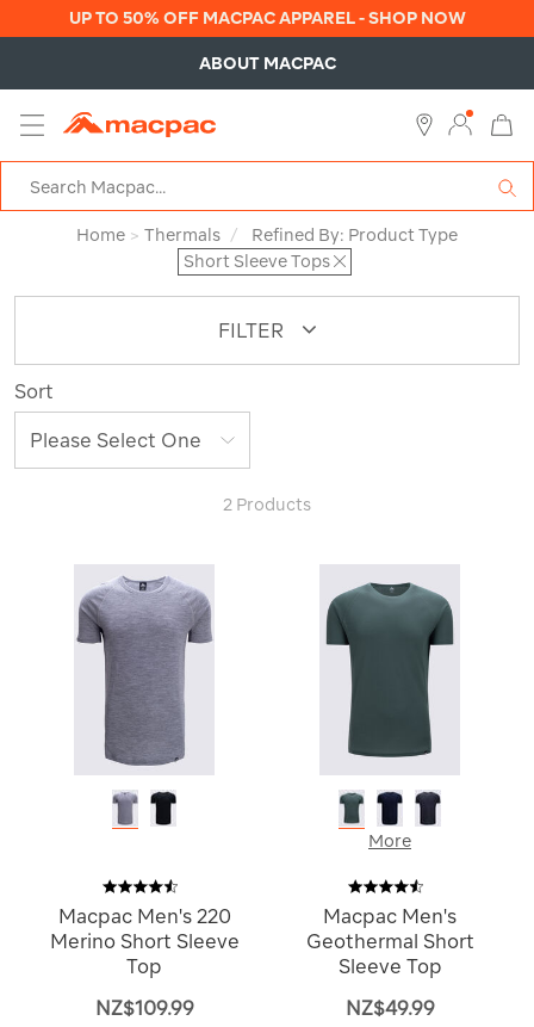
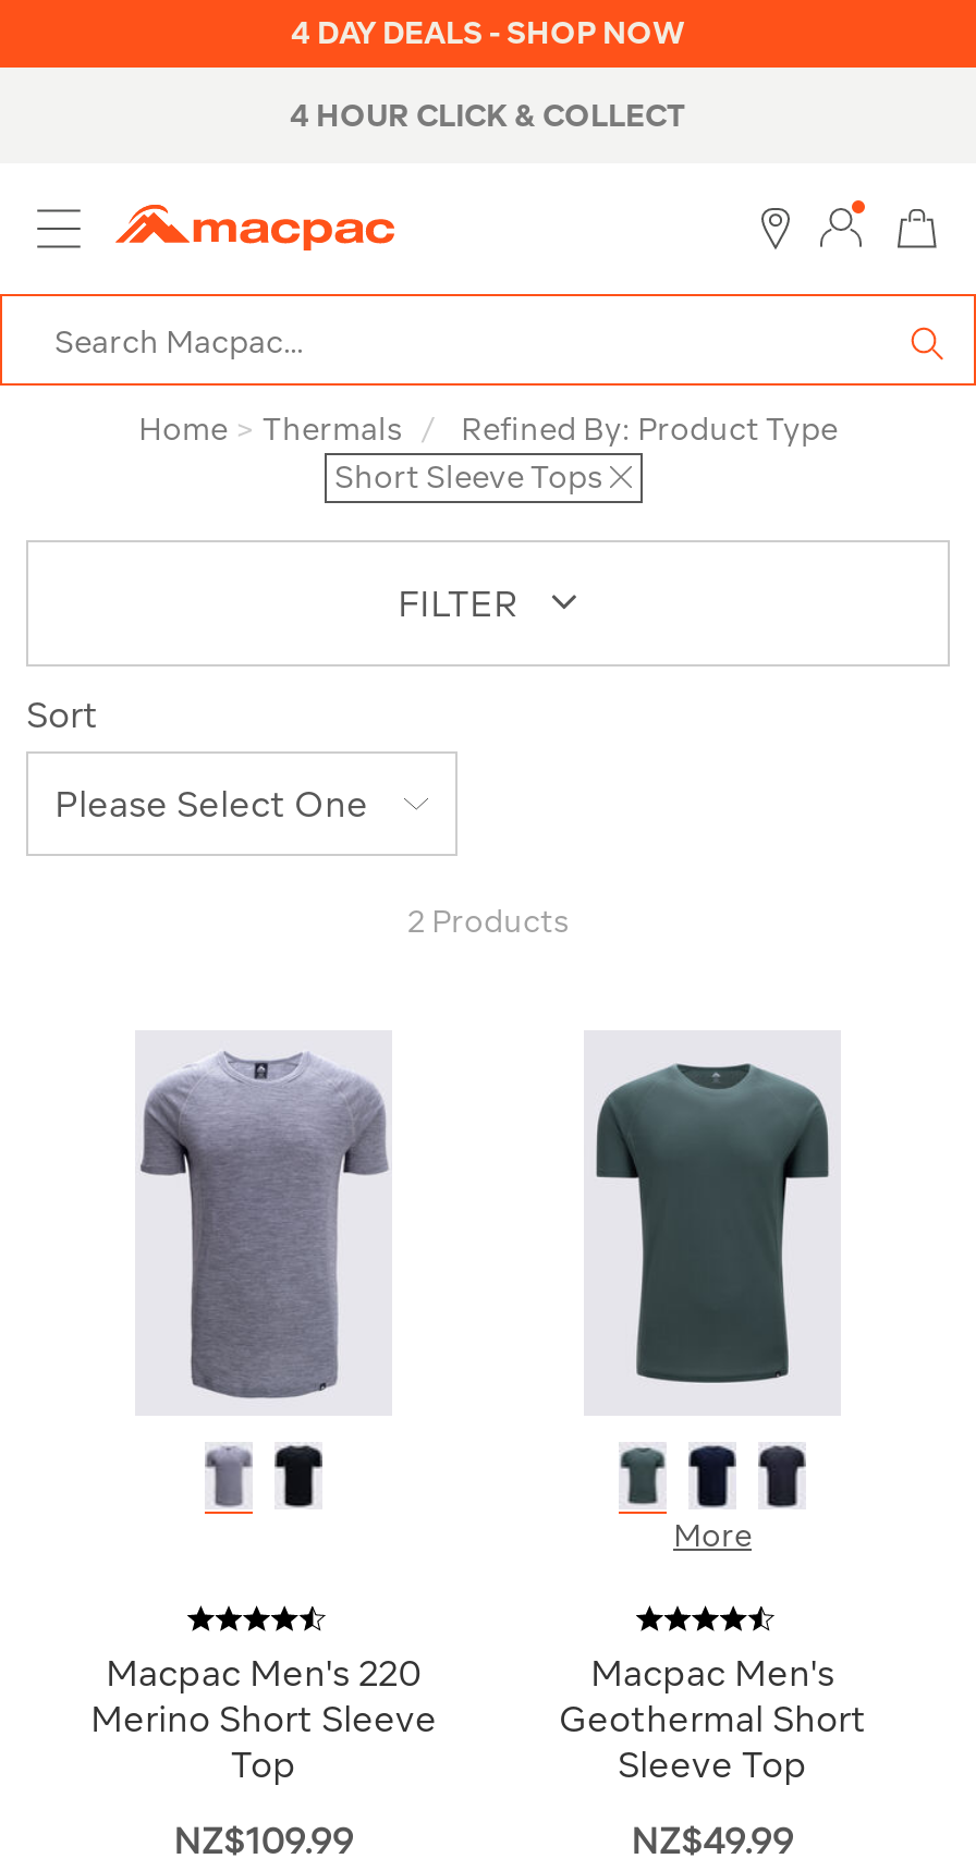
- UP TO 50% OFF MACPAC APPAREL - SHOP NOW
+ 4 DAY DEALS - SHOP NOW

- ABOUT MACPAC
+ 4 HOUR CLICK & COLLECT
